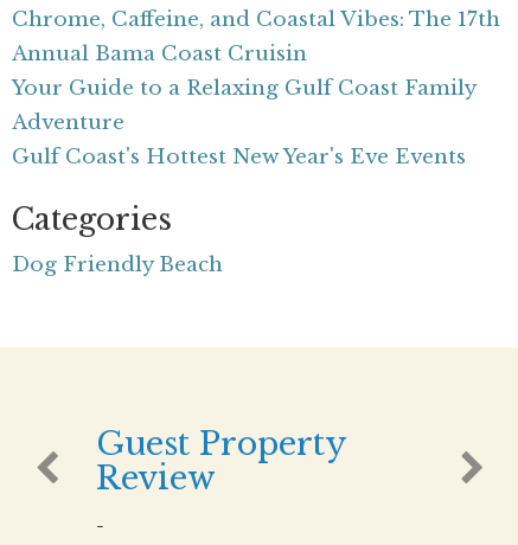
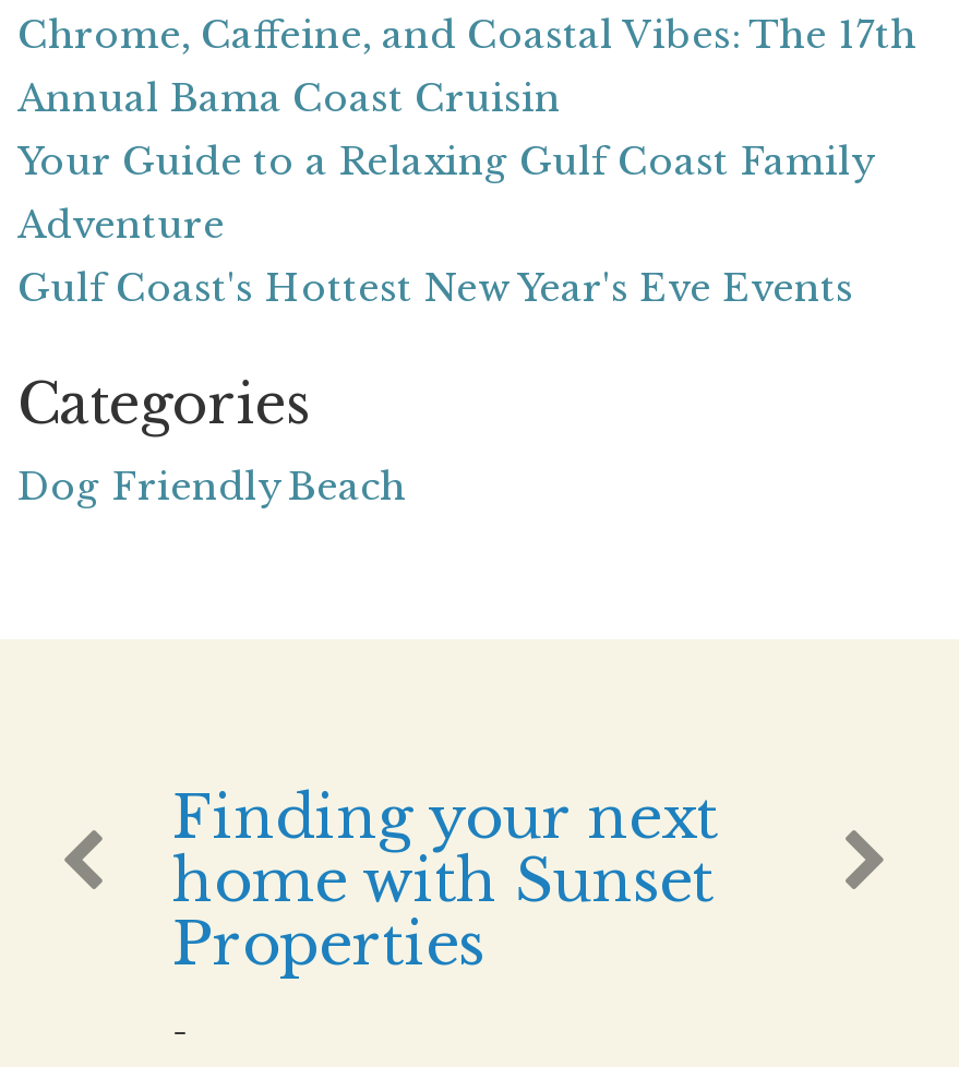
- Guest Property
- Review
+ Finding your next
+ home with Sunset
+ Properties
